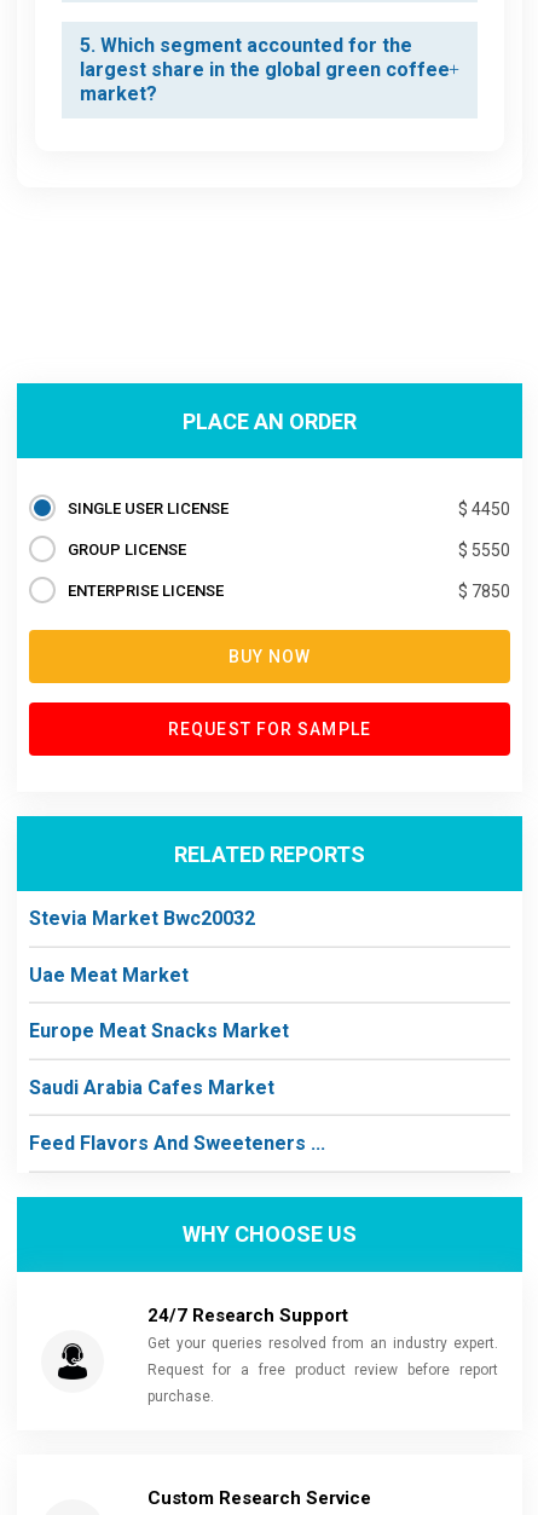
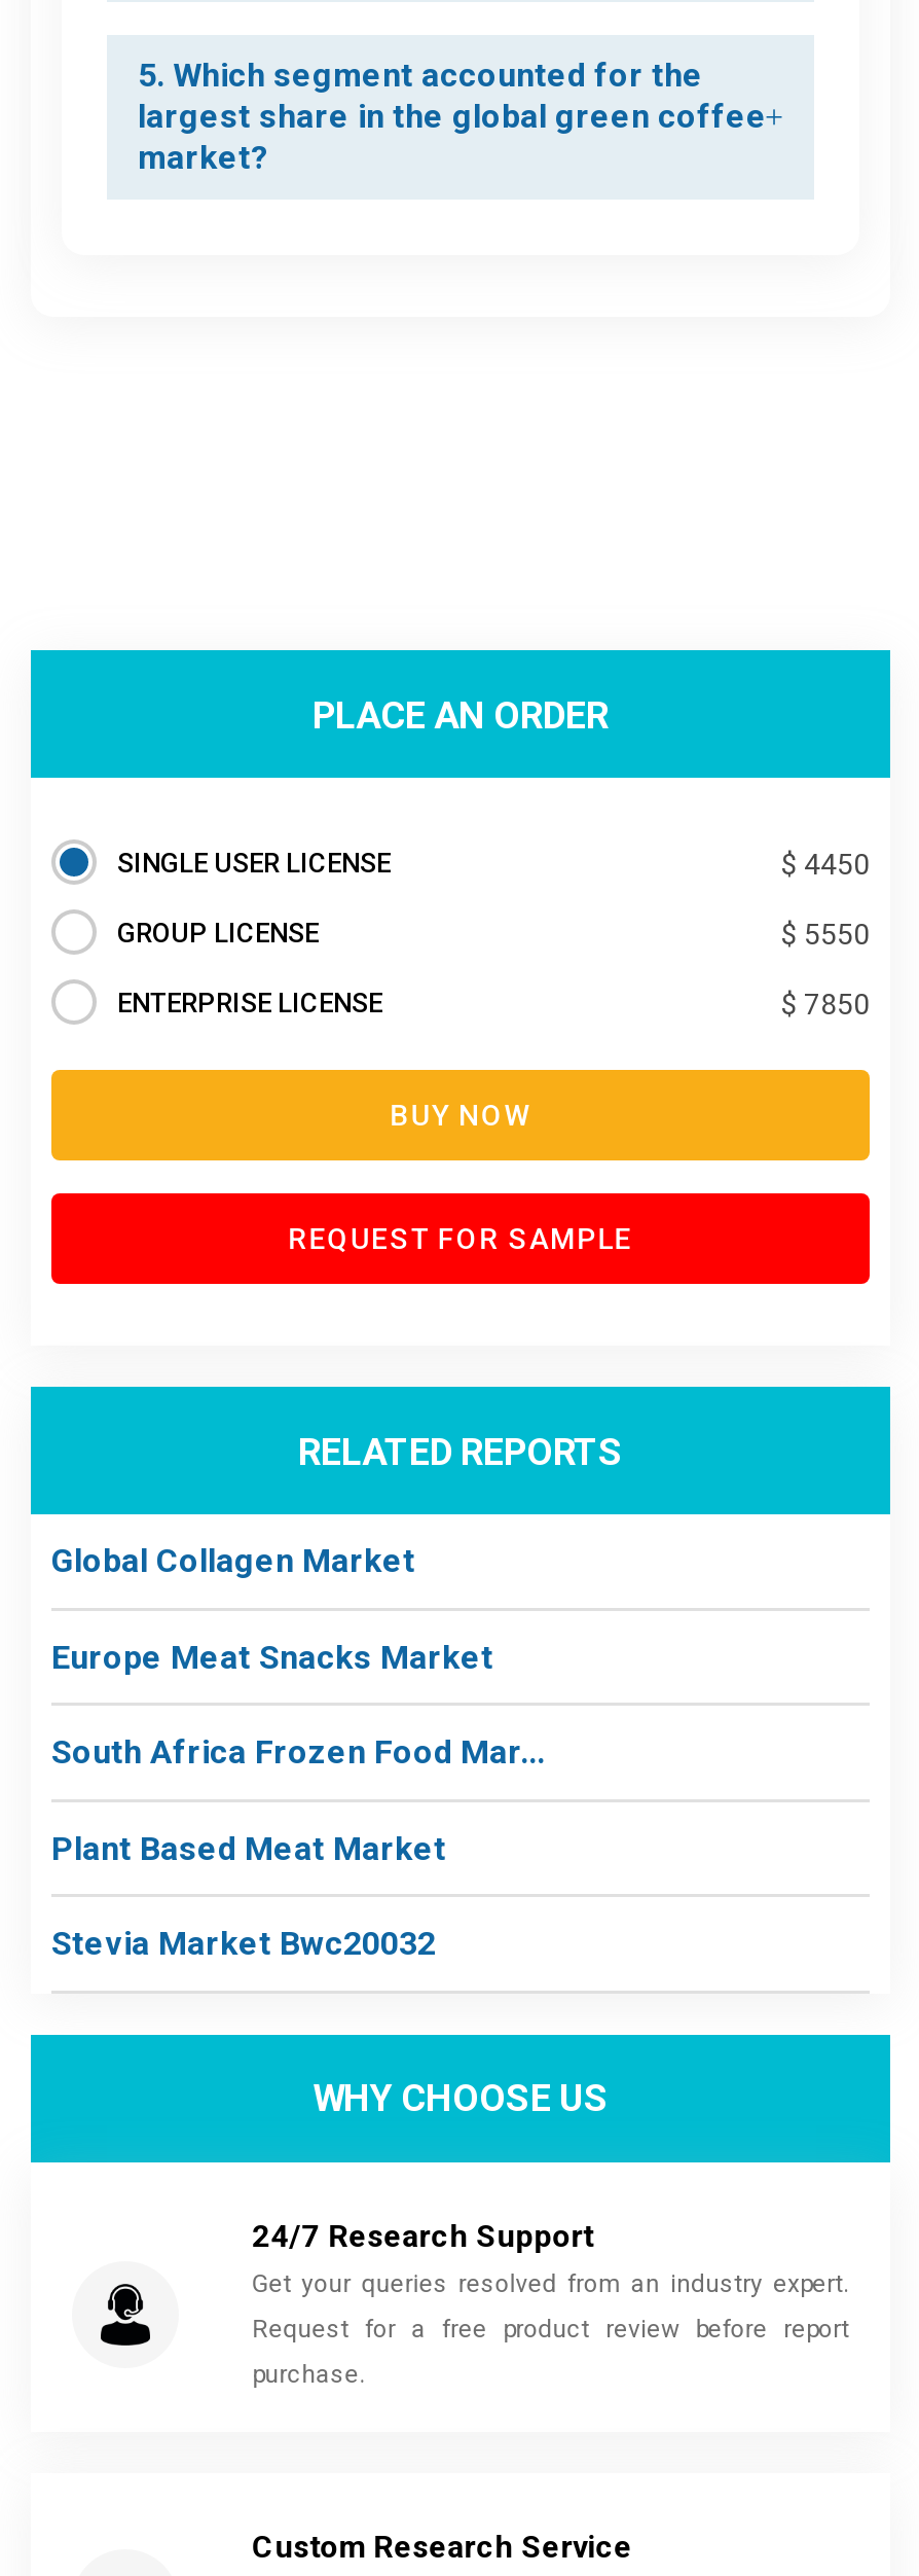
+ Global Collagen Market
+ South Africa Frozen Food Mar...
+ Plant Based Meat Market

moved down: Stevia Market Bwc20032

- Uae Meat Market
- Saudi Arabia Cafes Market
- Feed Flavors And Sweeteners ...

moved up: Europe Meat Snacks Market
